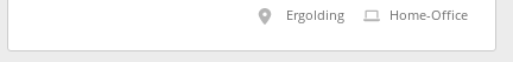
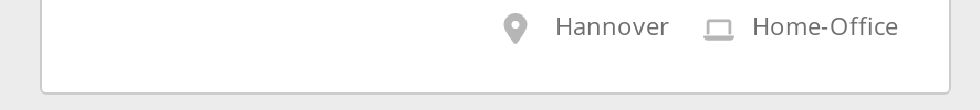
- Ergolding
+ Hannover
